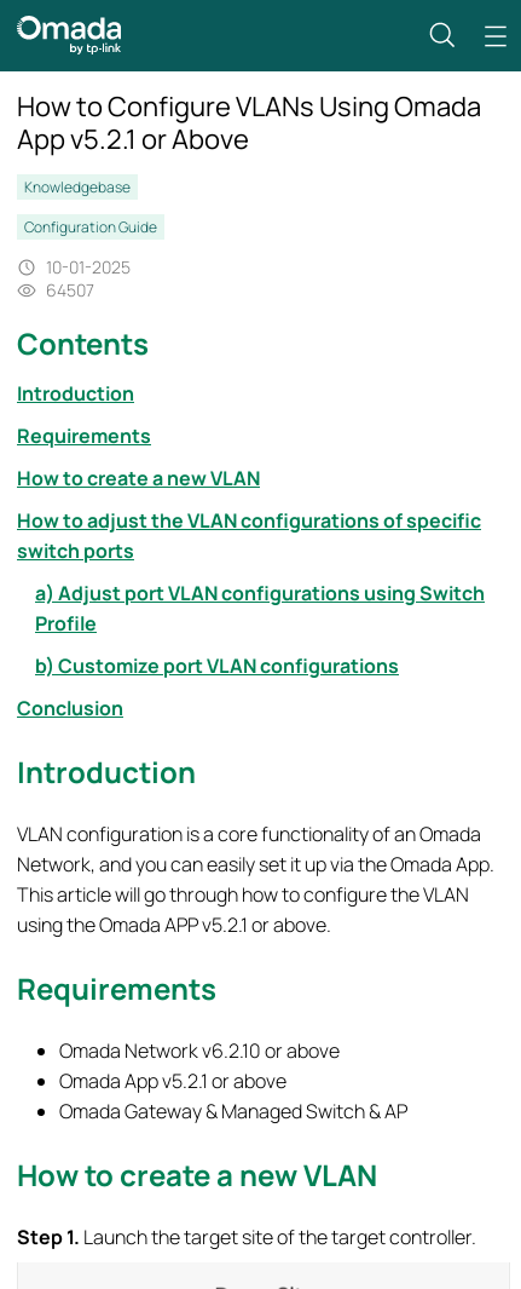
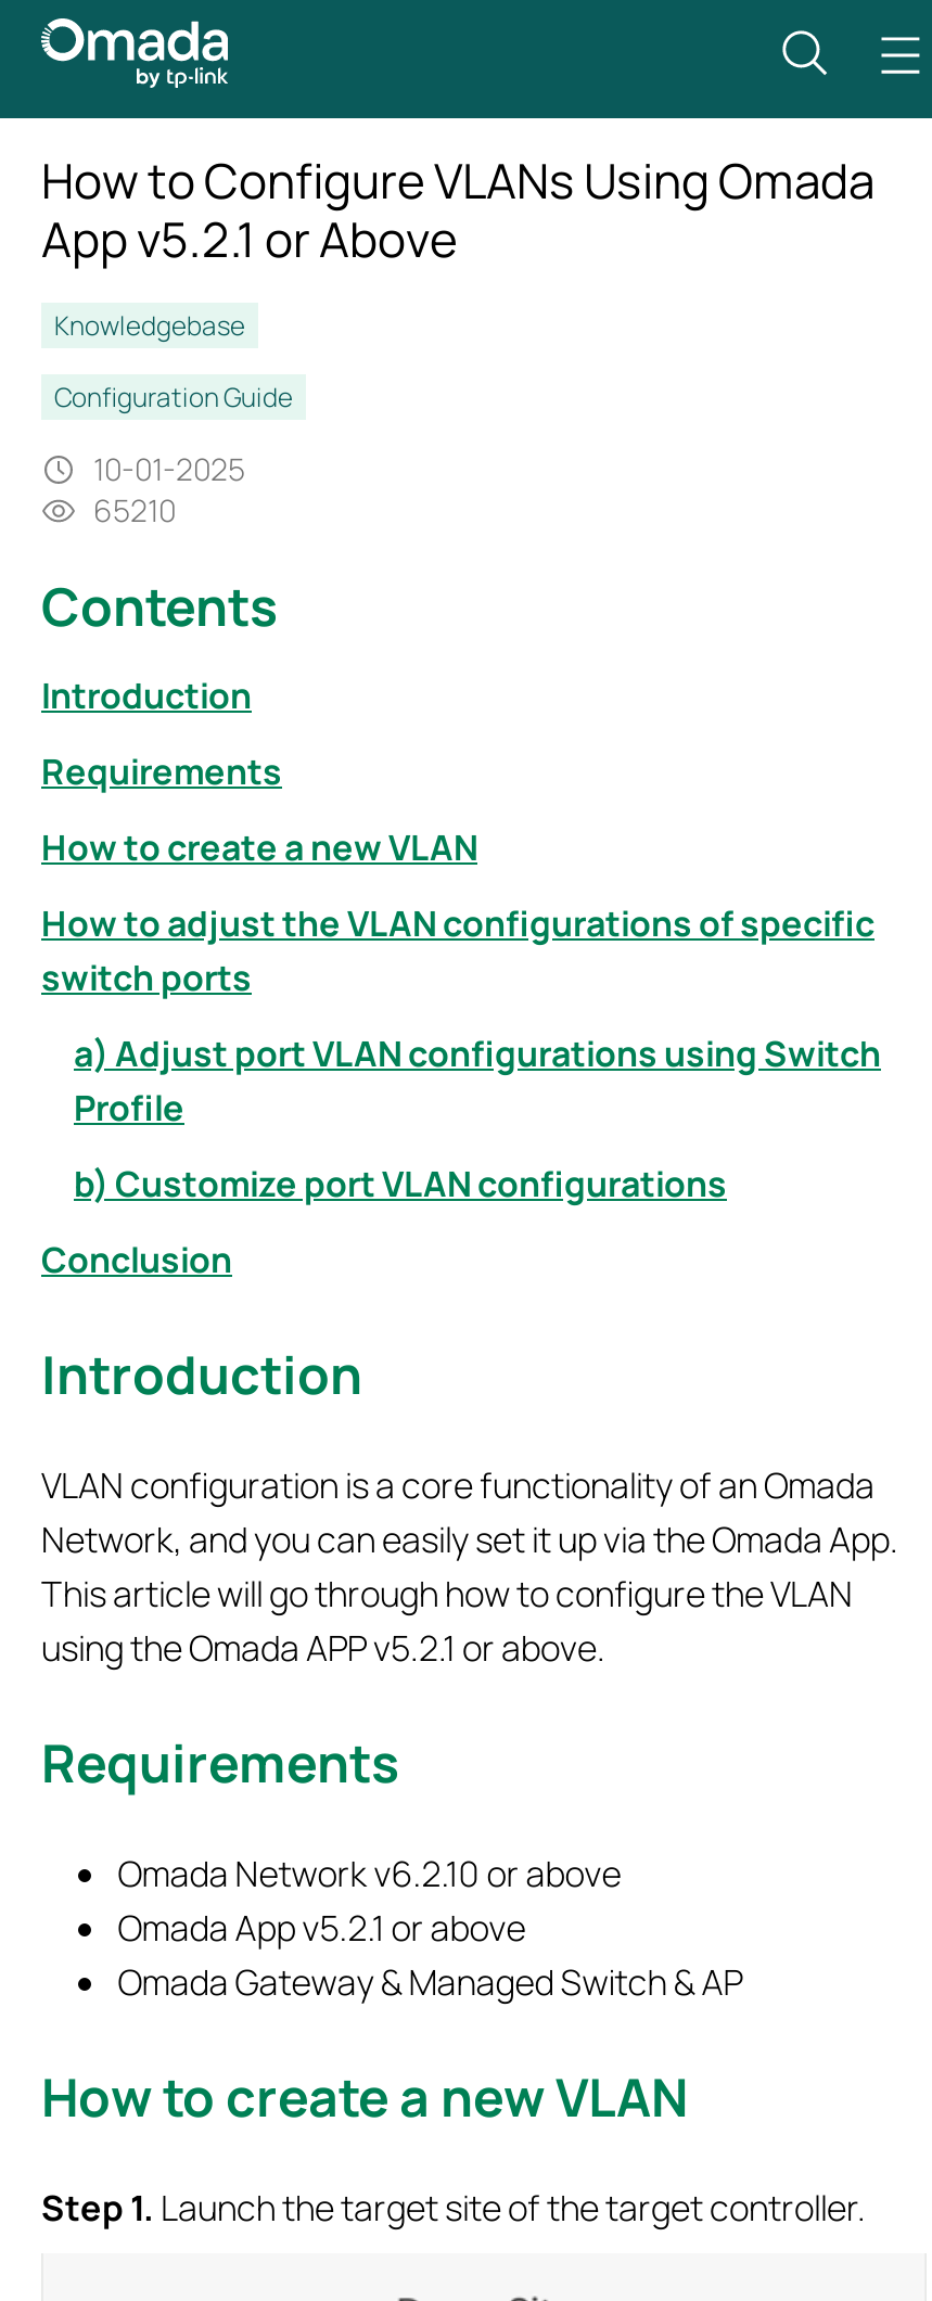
- 64507
+ 65210
